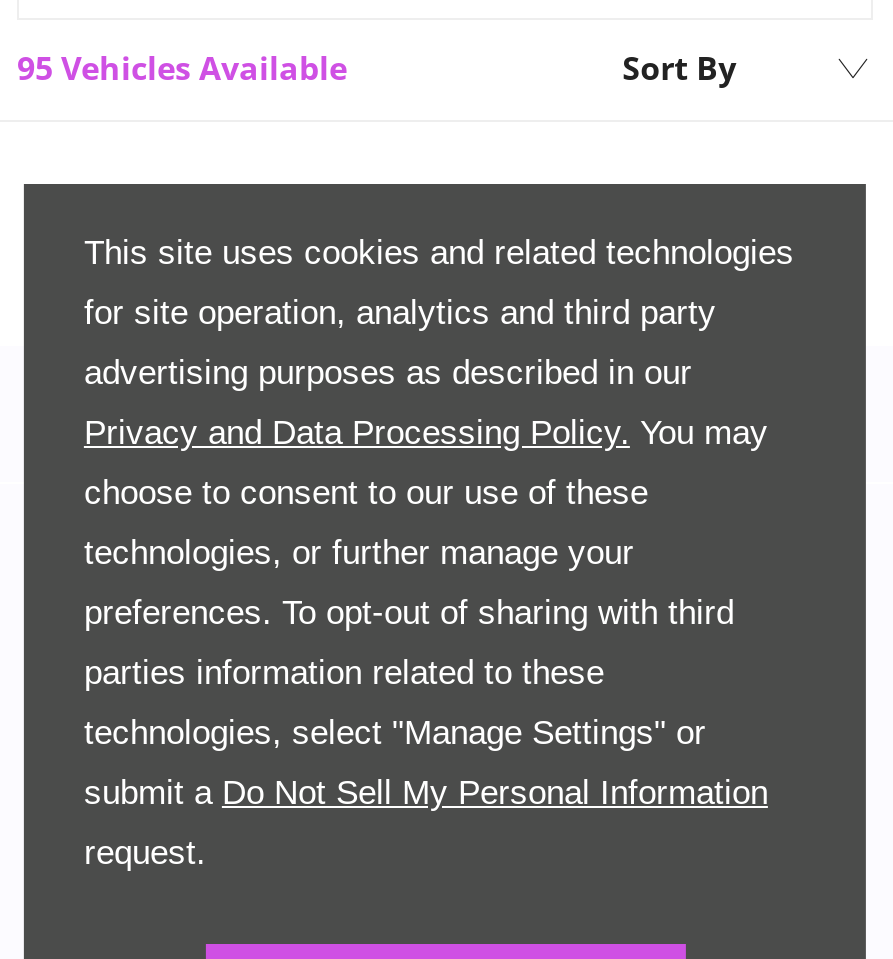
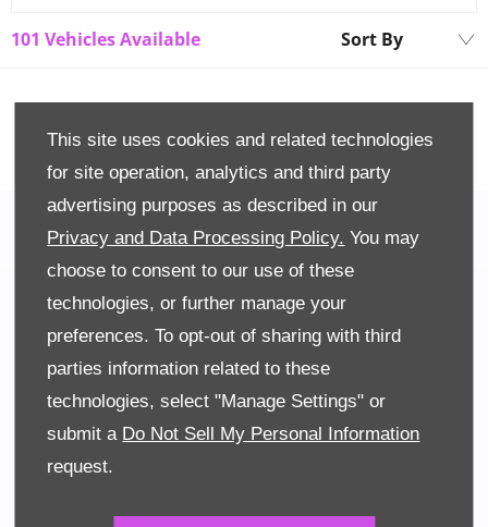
- 95 Vehicles Available
+ 101 Vehicles Available
